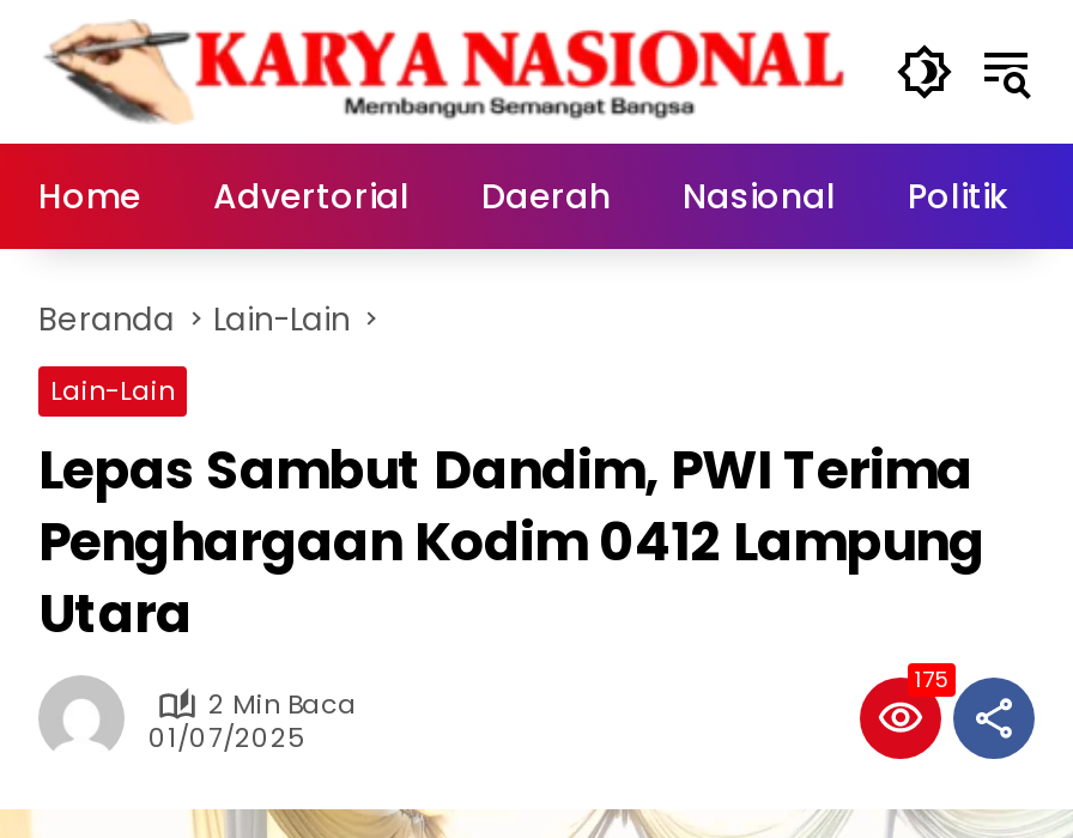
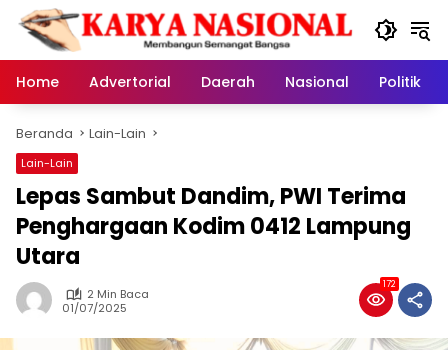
- 175
+ 172
